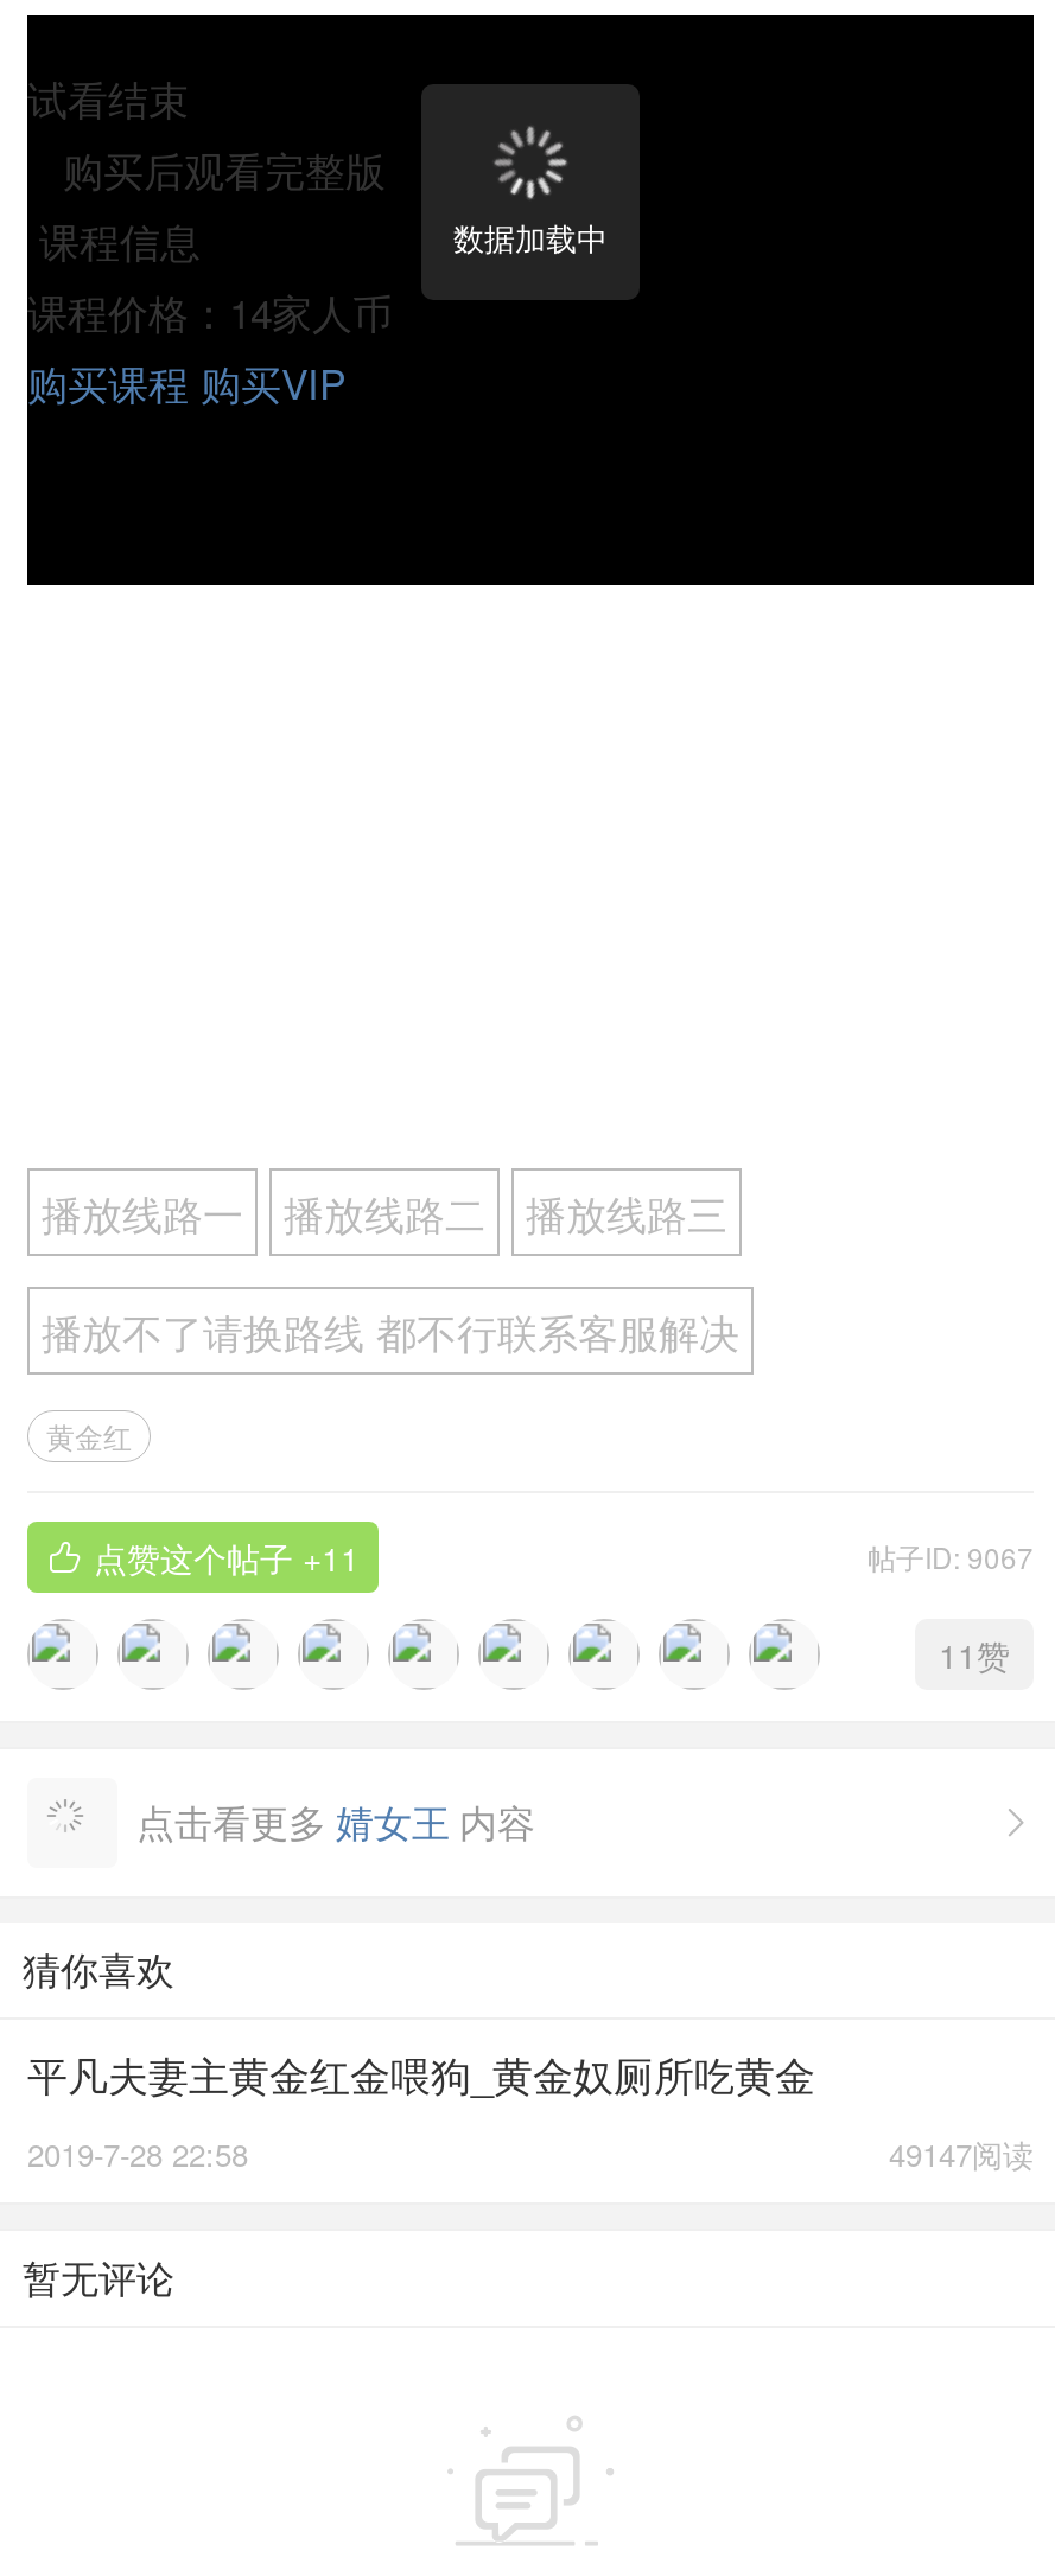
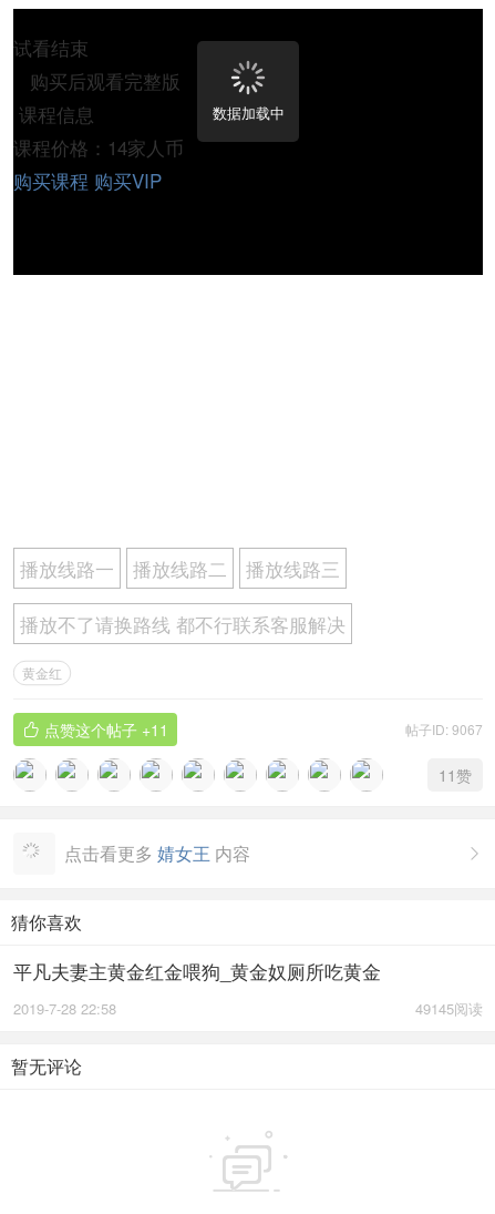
- 49147阅读
+ 49145阅读
